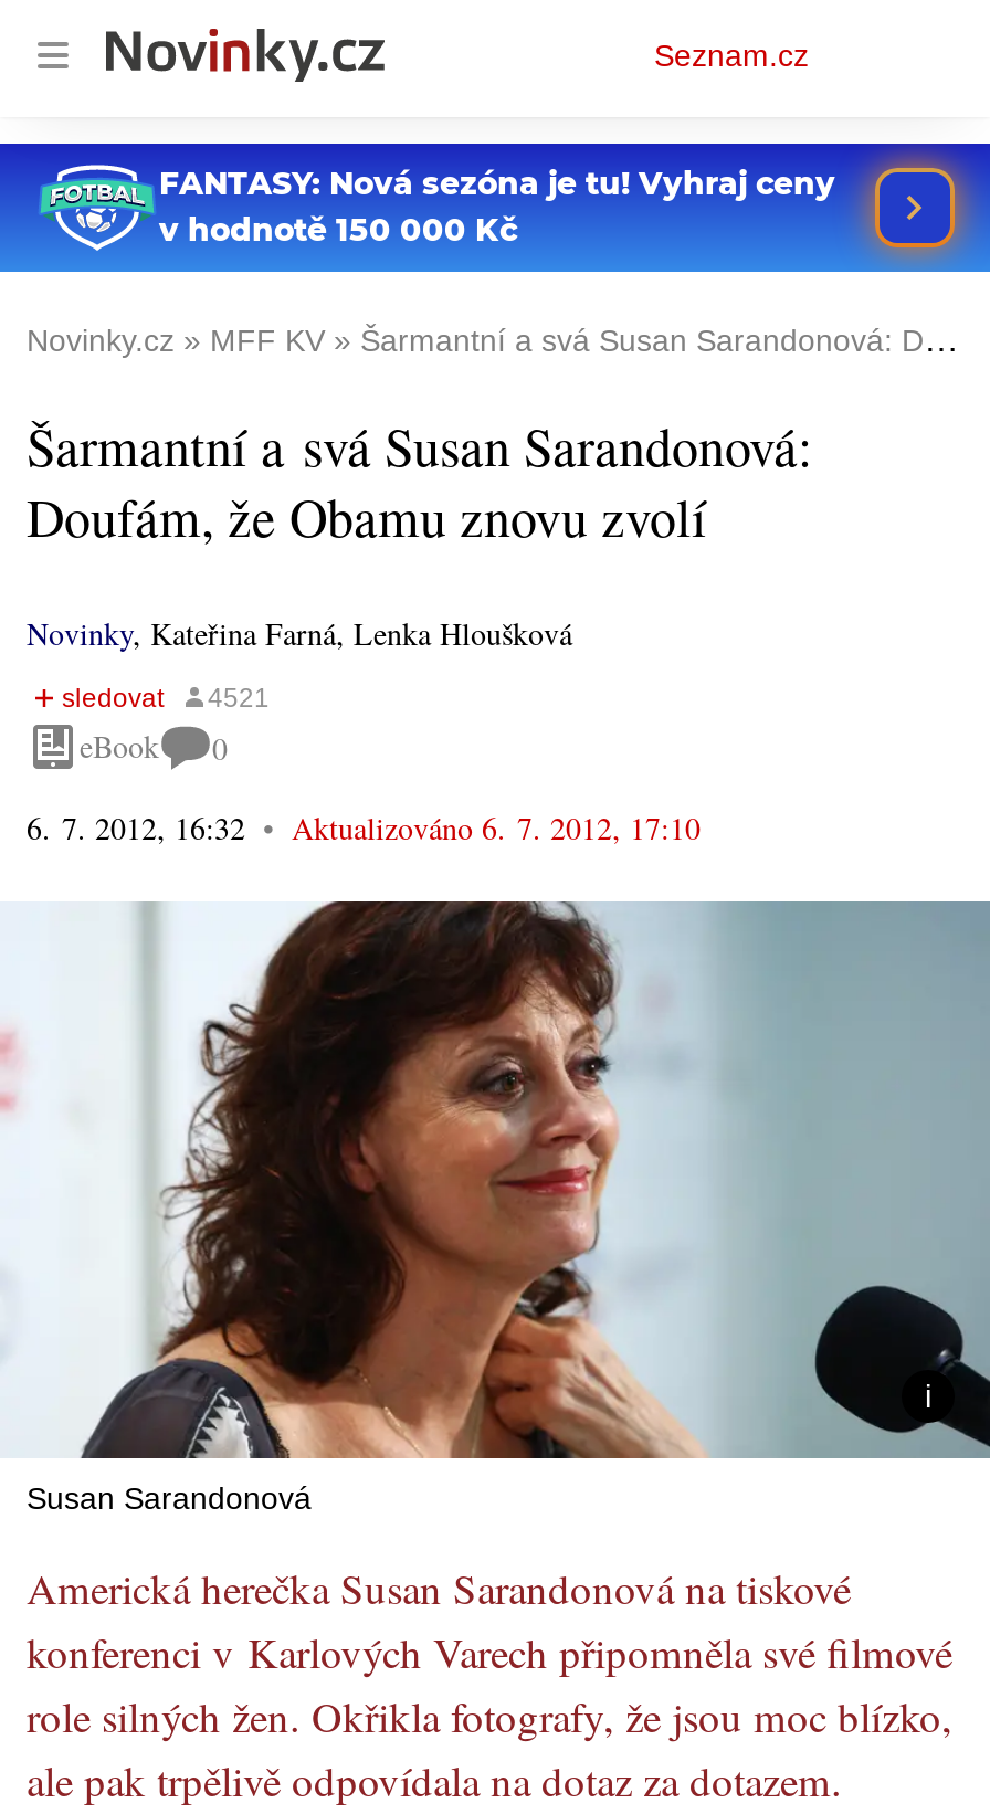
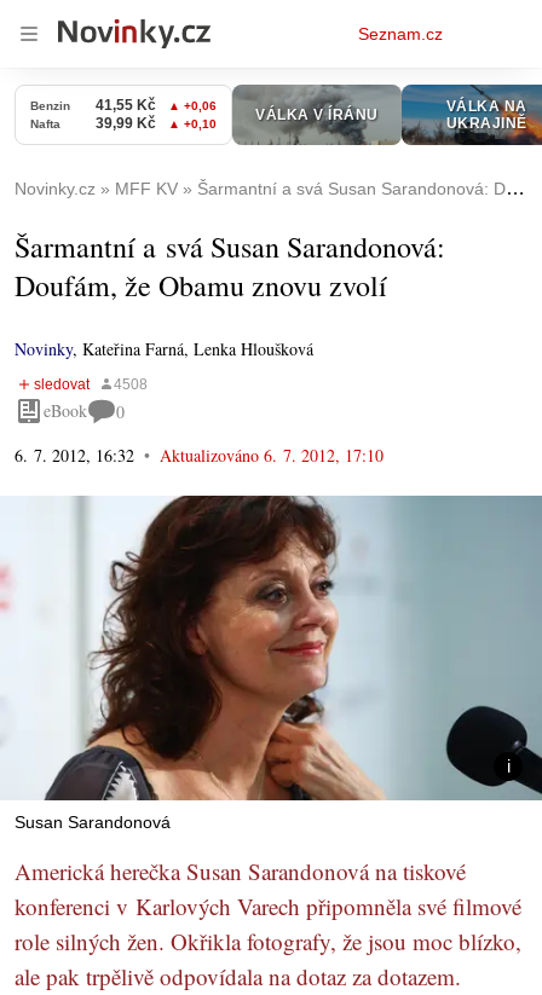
- [image]
+ [image]
